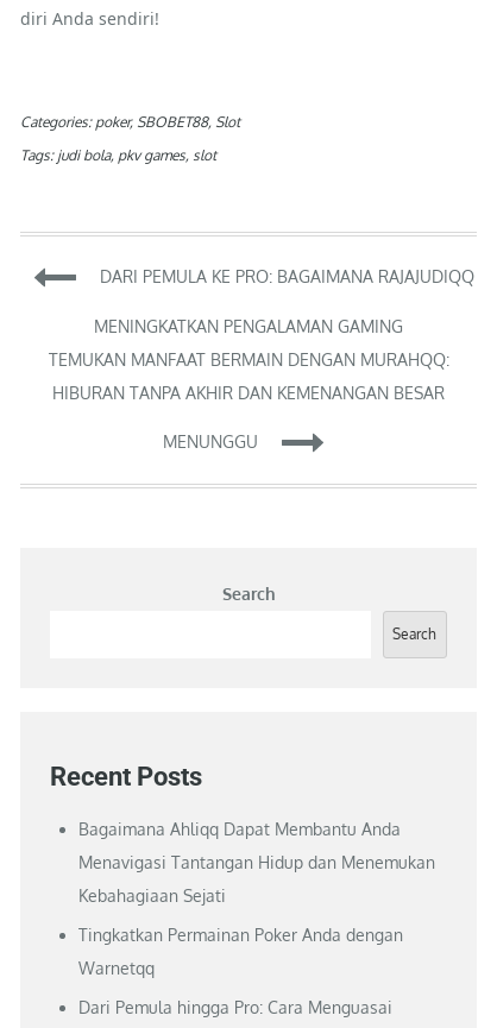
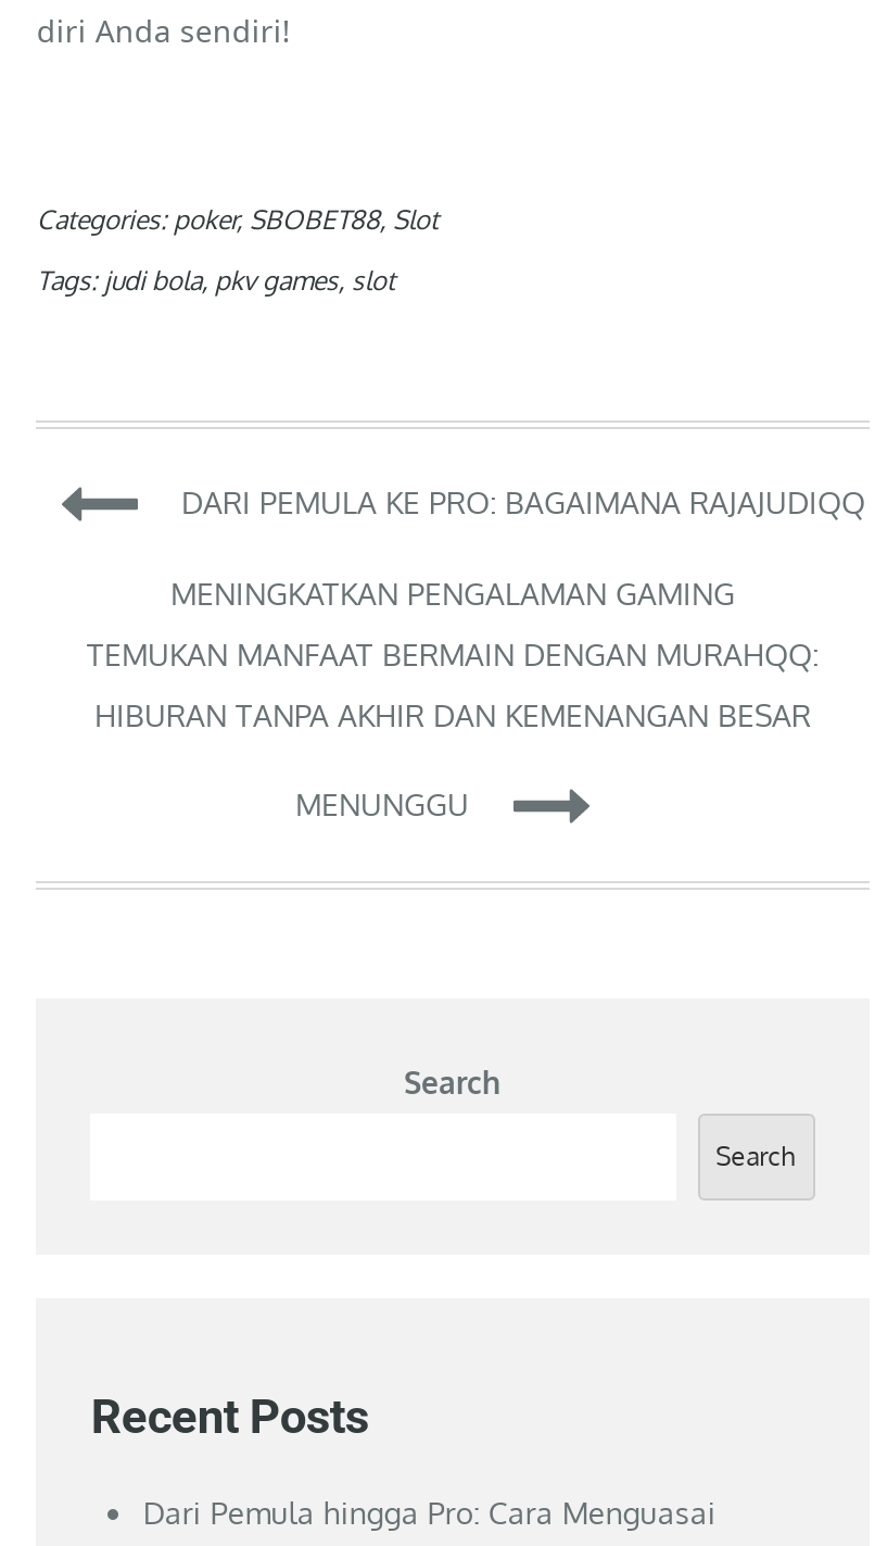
- Bagaimana Ahliqq Dapat Membantu Anda
- Menavigasi Tantangan Hidup dan Menemukan
- Kebahagiaan Sejati
- Tingkatkan Permainan Poker Anda dengan
- Warnetqq
